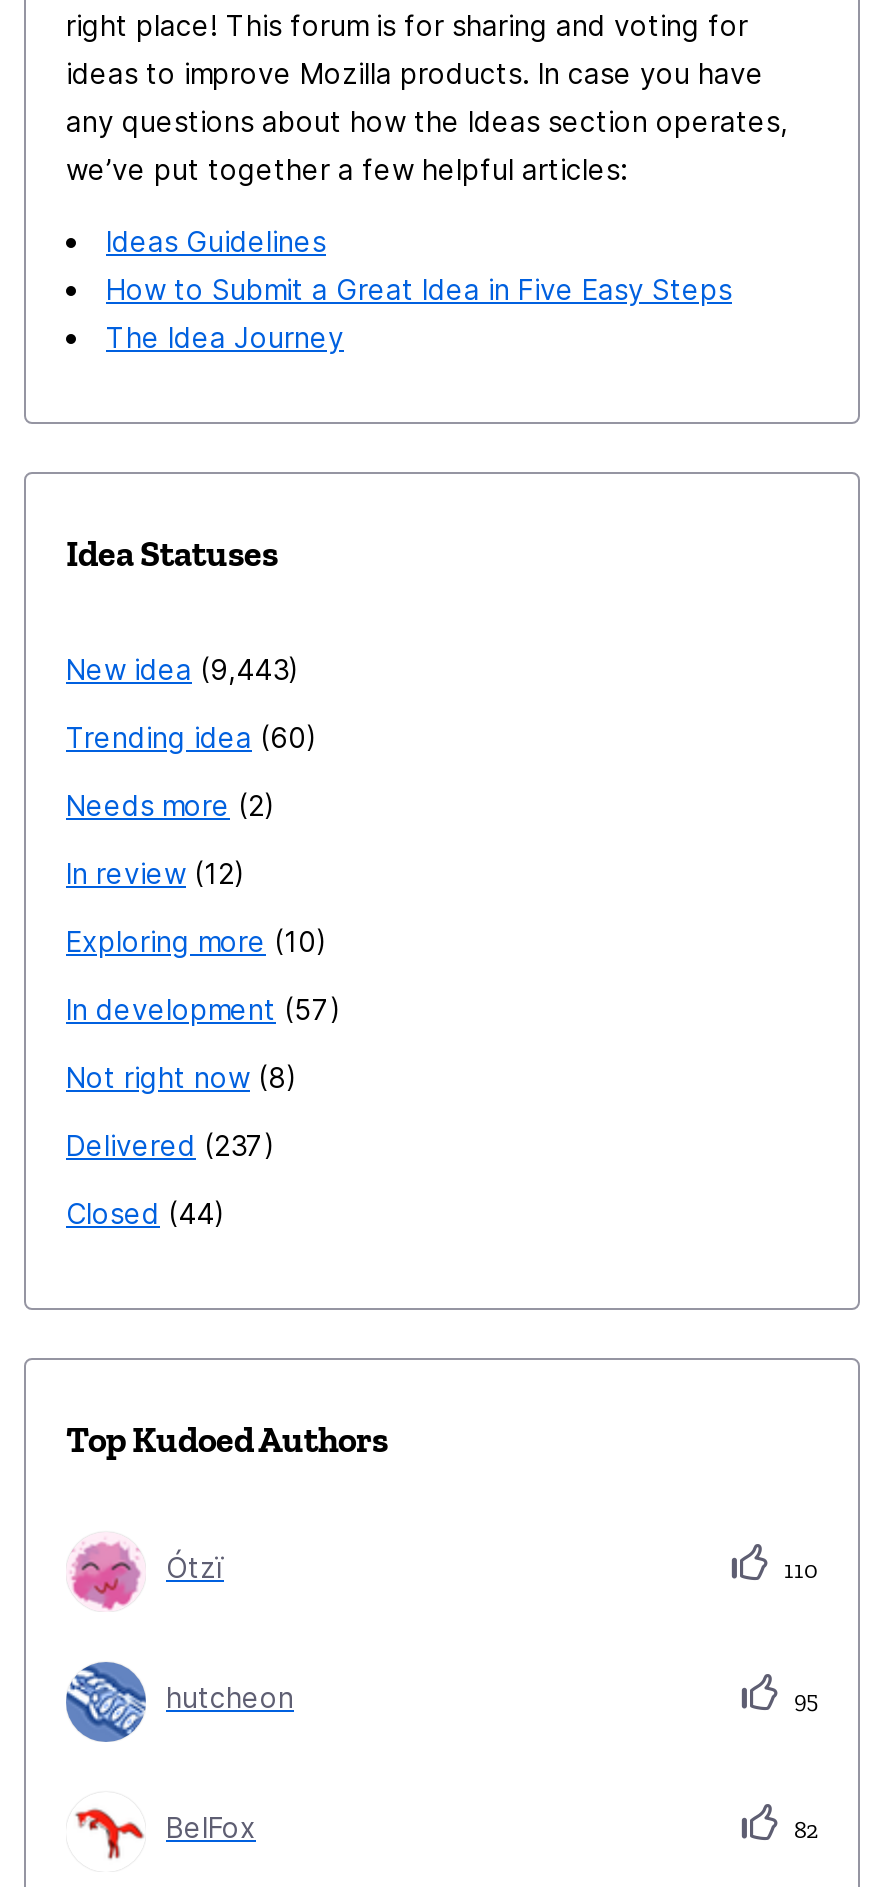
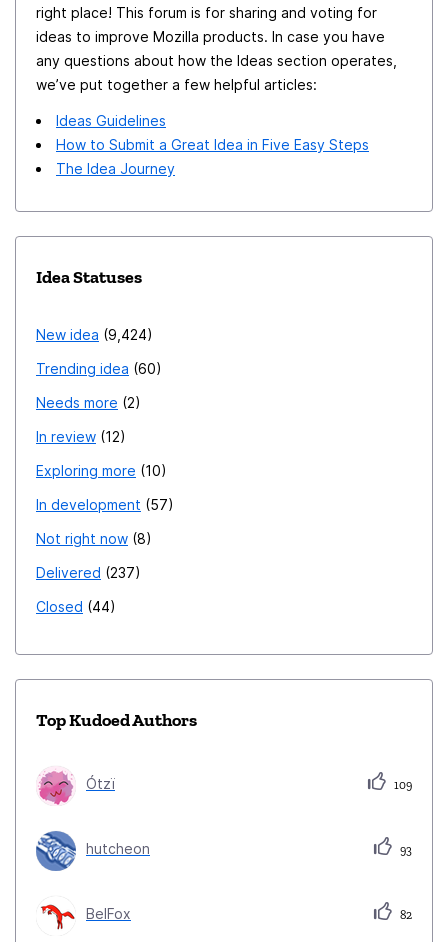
- New idea 9,443
+ New idea 9,424

- 110
+ 109

- 95
+ 93
